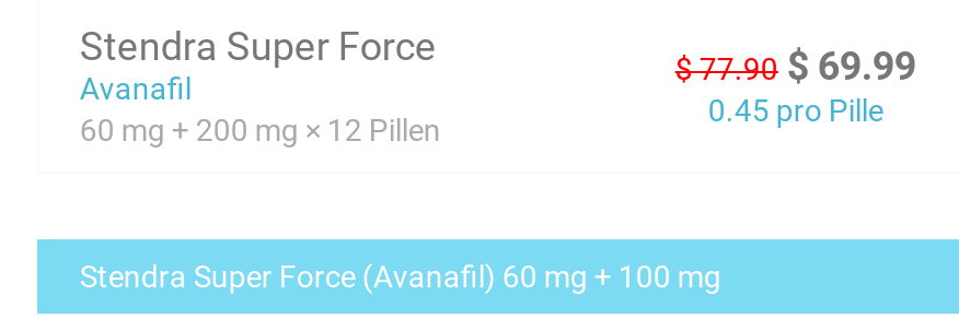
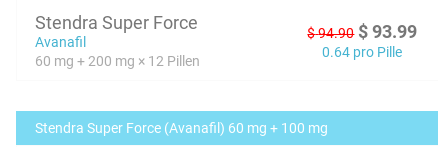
- $ 77.90 $ 69.99
+ $ 94.90 $ 93.99

- 0.45 pro Pille
+ 0.64 pro Pille
